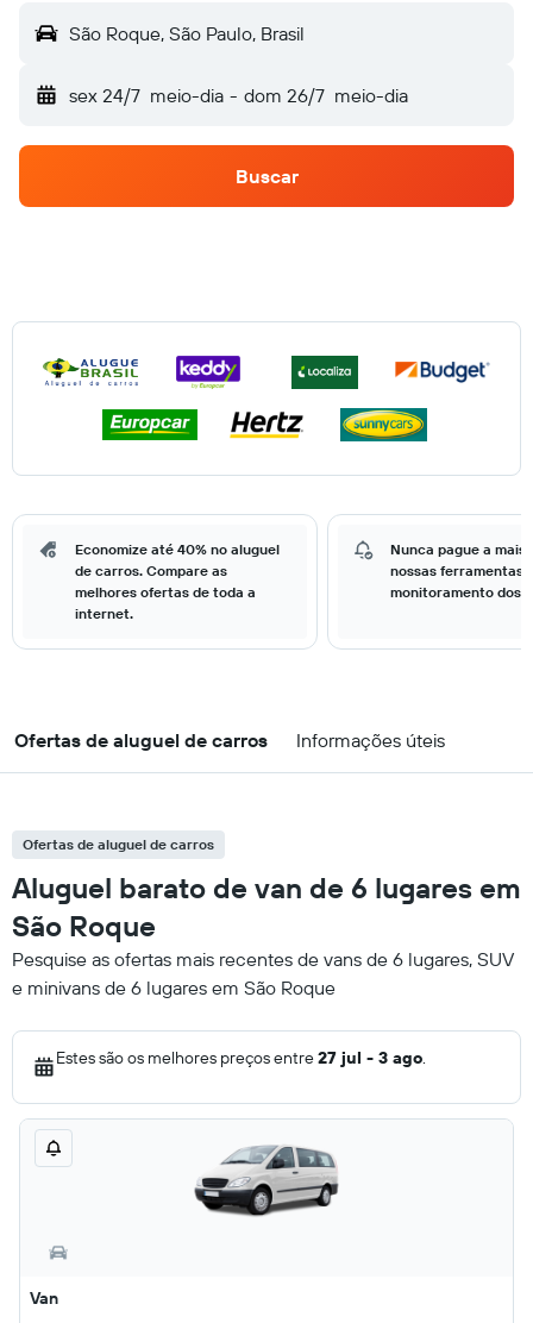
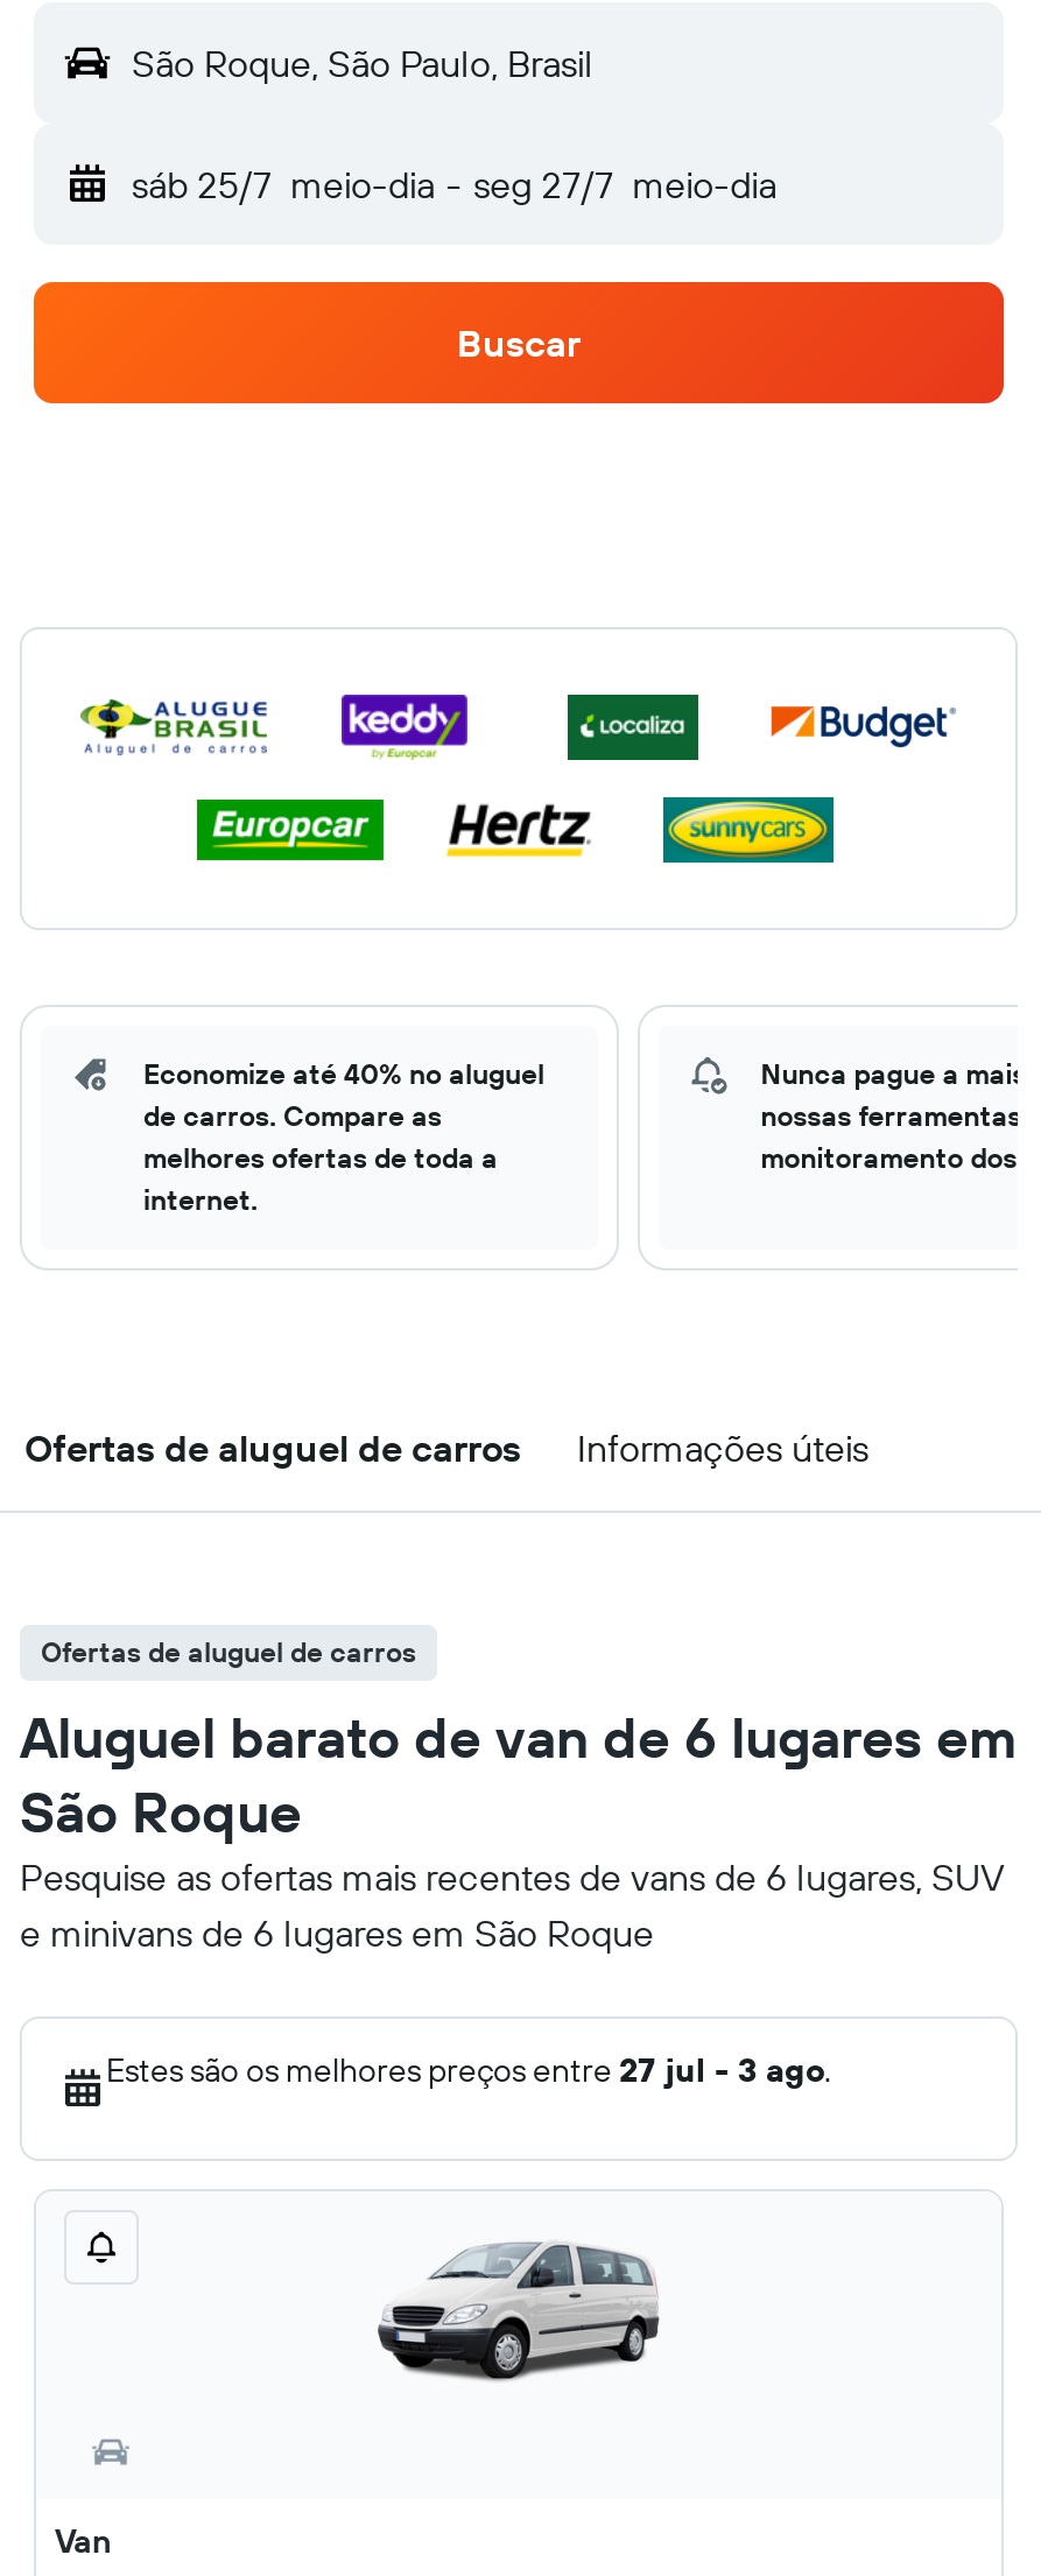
- sex 24/7 meio-dia - dom 26/7 meio-dia
+ sáb 25/7 meio-dia - seg 27/7 meio-dia
